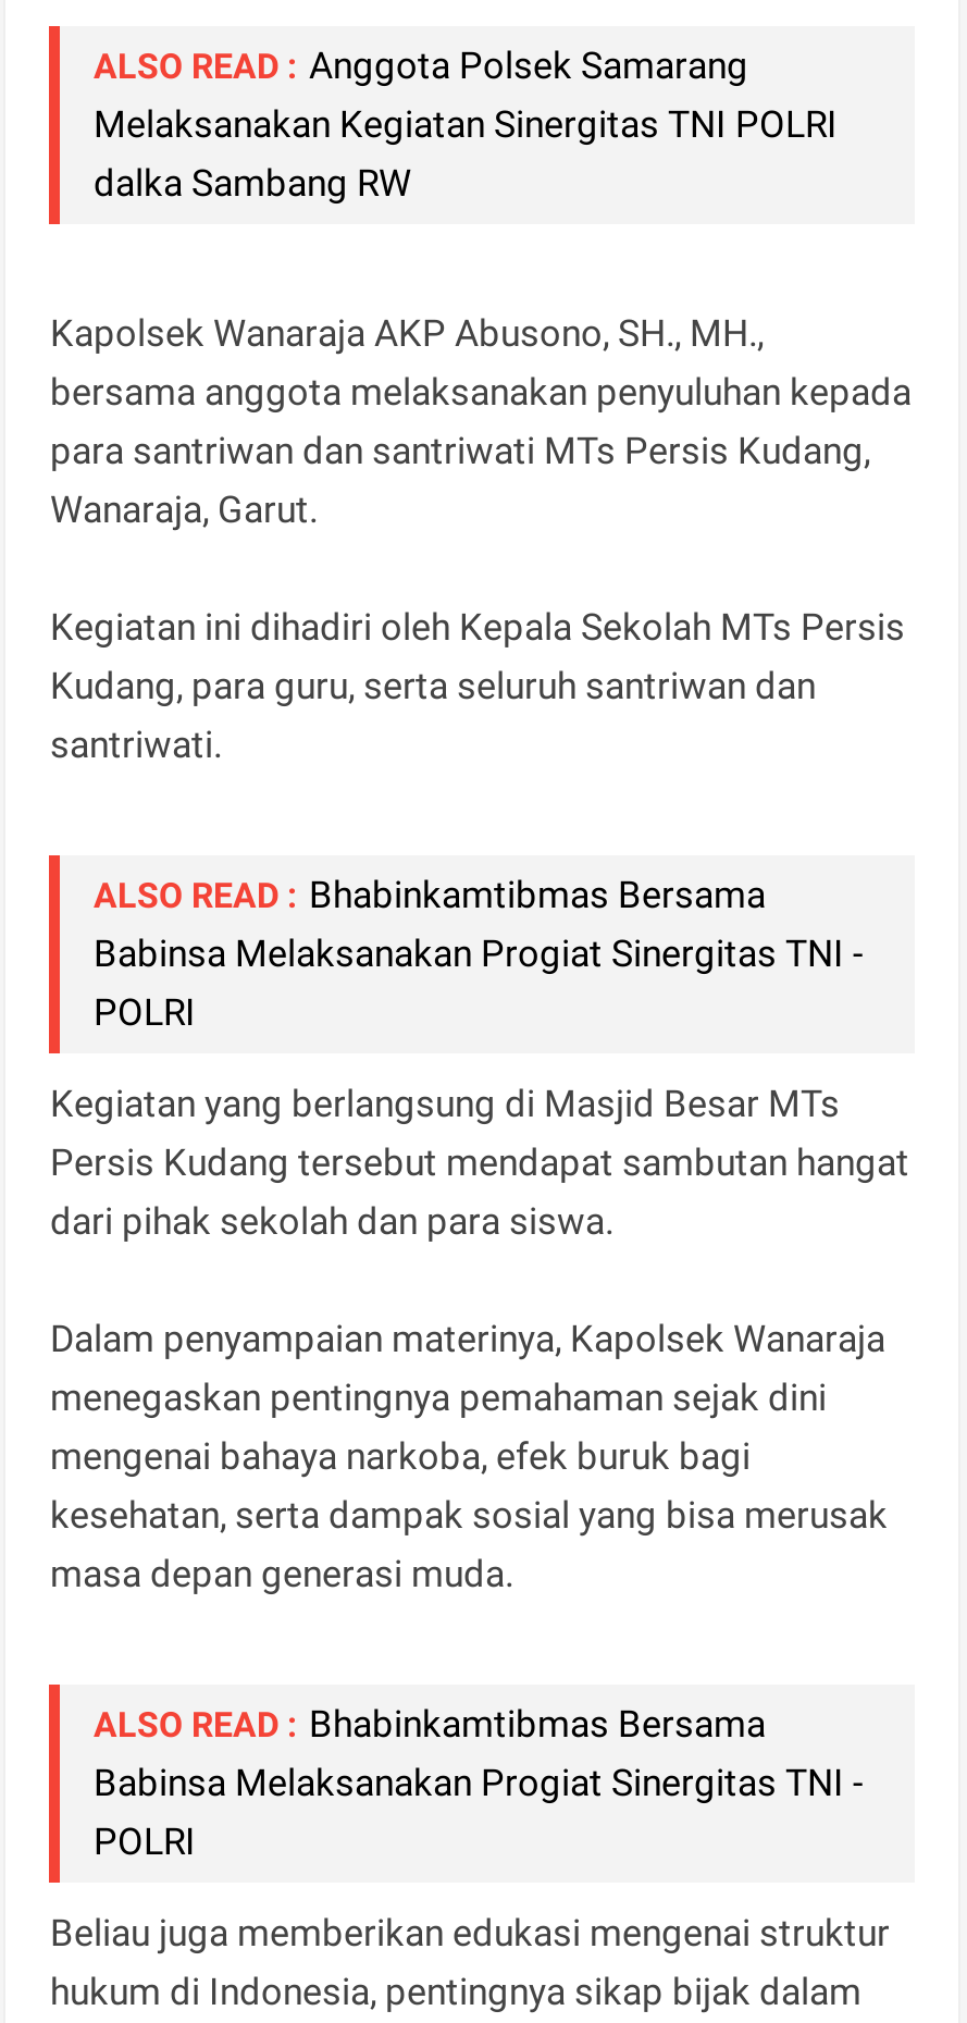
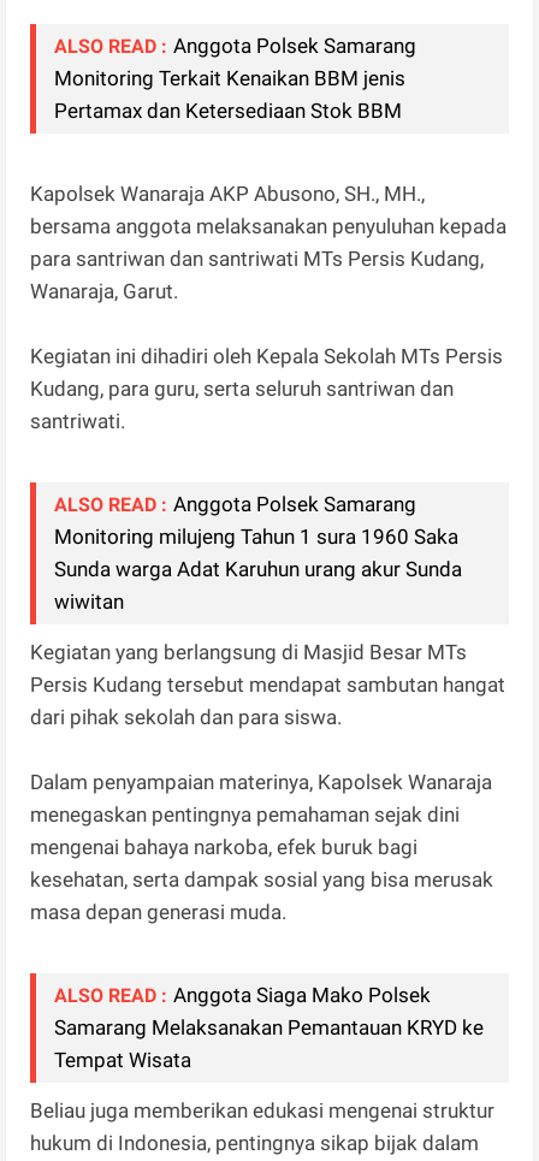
- Melaksanakan Kegiatan Sinergitas TNI POLRI
- dalka Sambang RW
+ Monitoring Terkait Kenaikan BBM jenis
+ Pertamax dan Ketersediaan Stok BBM

- ALSO READ : Bhabinkamtibmas Bersama
- Babinsa Melaksanakan Progiat Sinergitas TNI -
- POLRI
+ ALSO READ : Anggota Polsek Samarang
+ Monitoring milujeng Tahun 1 sura 1960 Saka
+ Sunda warga Adat Karuhun urang akur Sunda
+ wiwitan

- ALSO READ : Bhabinkamtibmas Bersama
- Babinsa Melaksanakan Progiat Sinergitas TNI -
- POLRI
+ ALSO READ : Anggota Siaga Mako Polsek
+ Samarang Melaksanakan Pemantauan KRYD ke
+ Tempat Wisata
